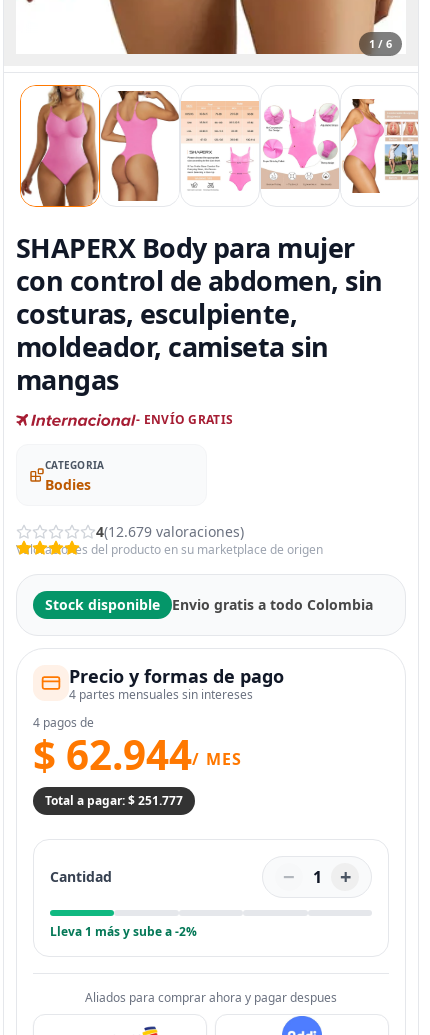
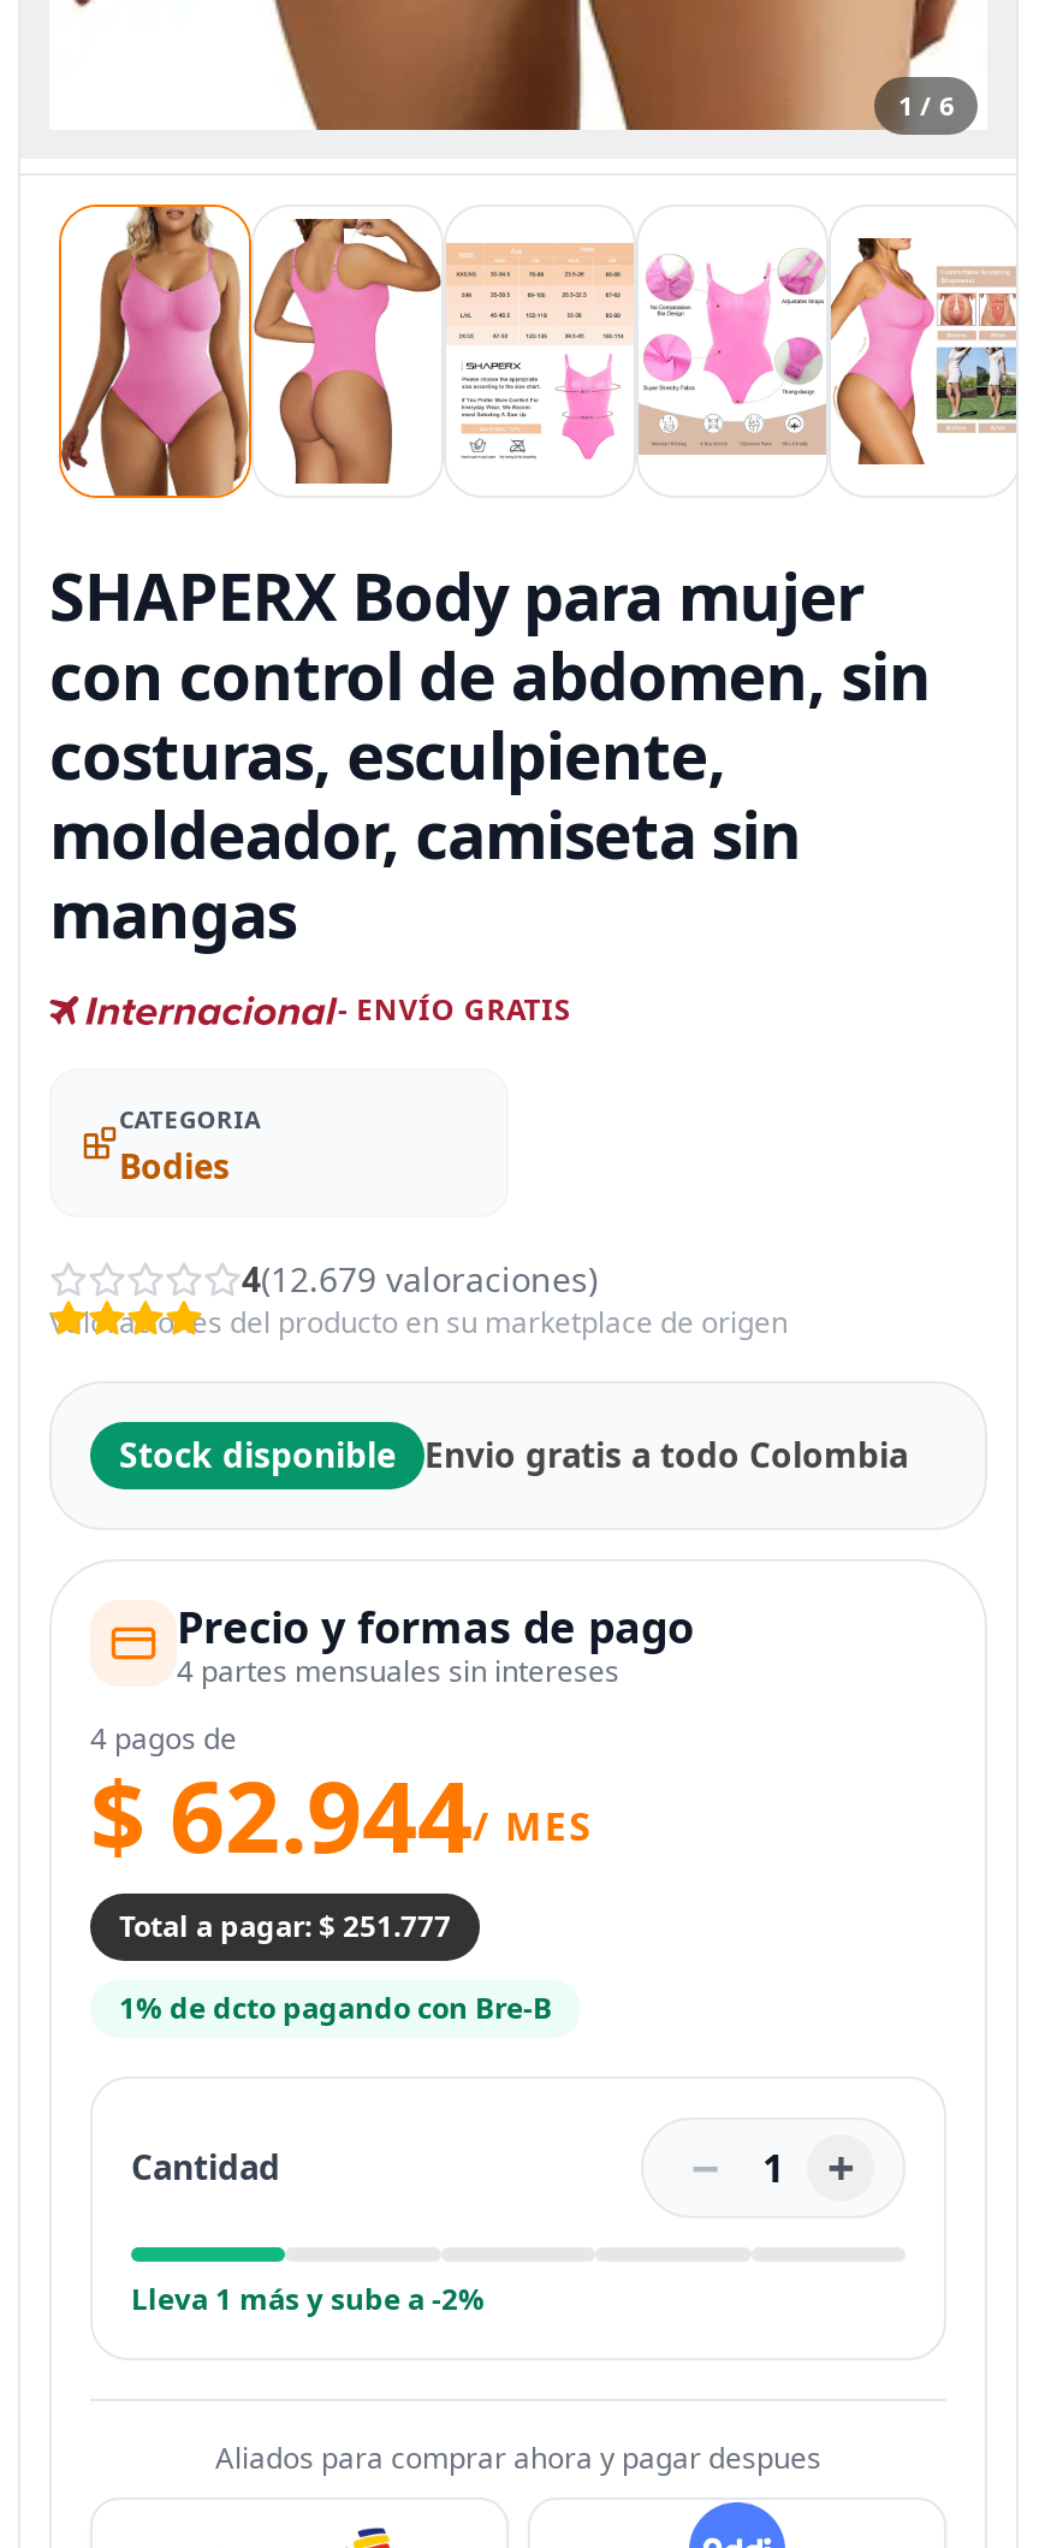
+ 1% de dcto pagando con Bre-B
